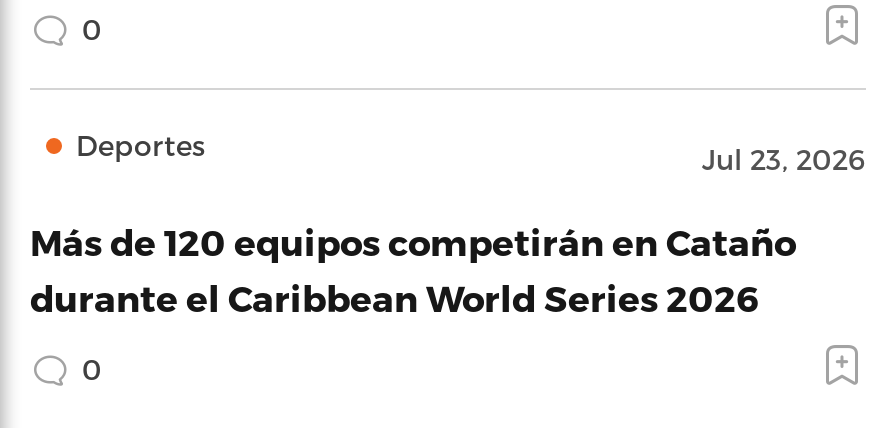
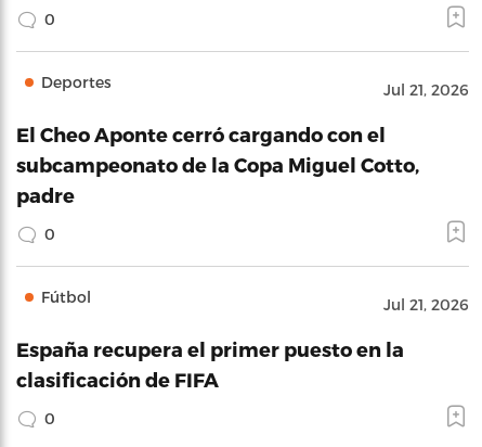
- Jul 23, 2026
- Más de 120 equipos competirán en Cataño
- durante el Caribbean World Series 2026
+ Jul 21, 2026
+ El Cheo Aponte cerró cargando con el
+ subcampeonato de la Copa Miguel Cotto,
+ padre
+ 0
+ Fútbol
+ Jul 21, 2026
+ España recupera el primer puesto en la
+ clasificación de FIFA
